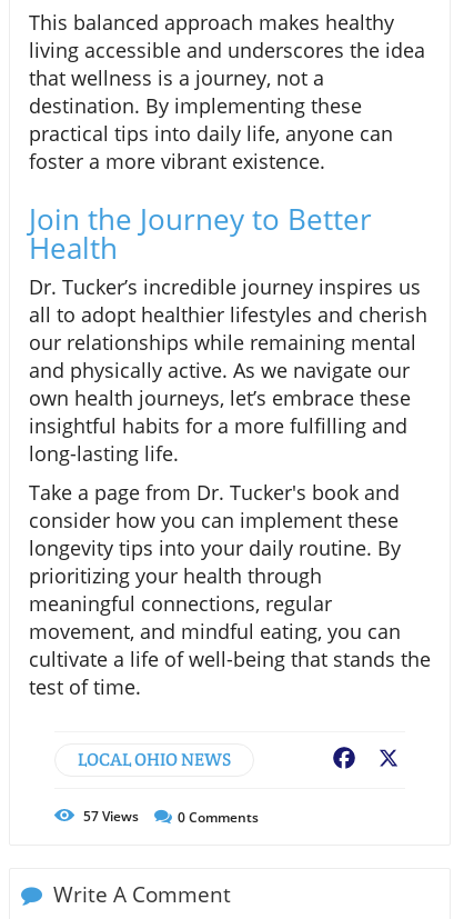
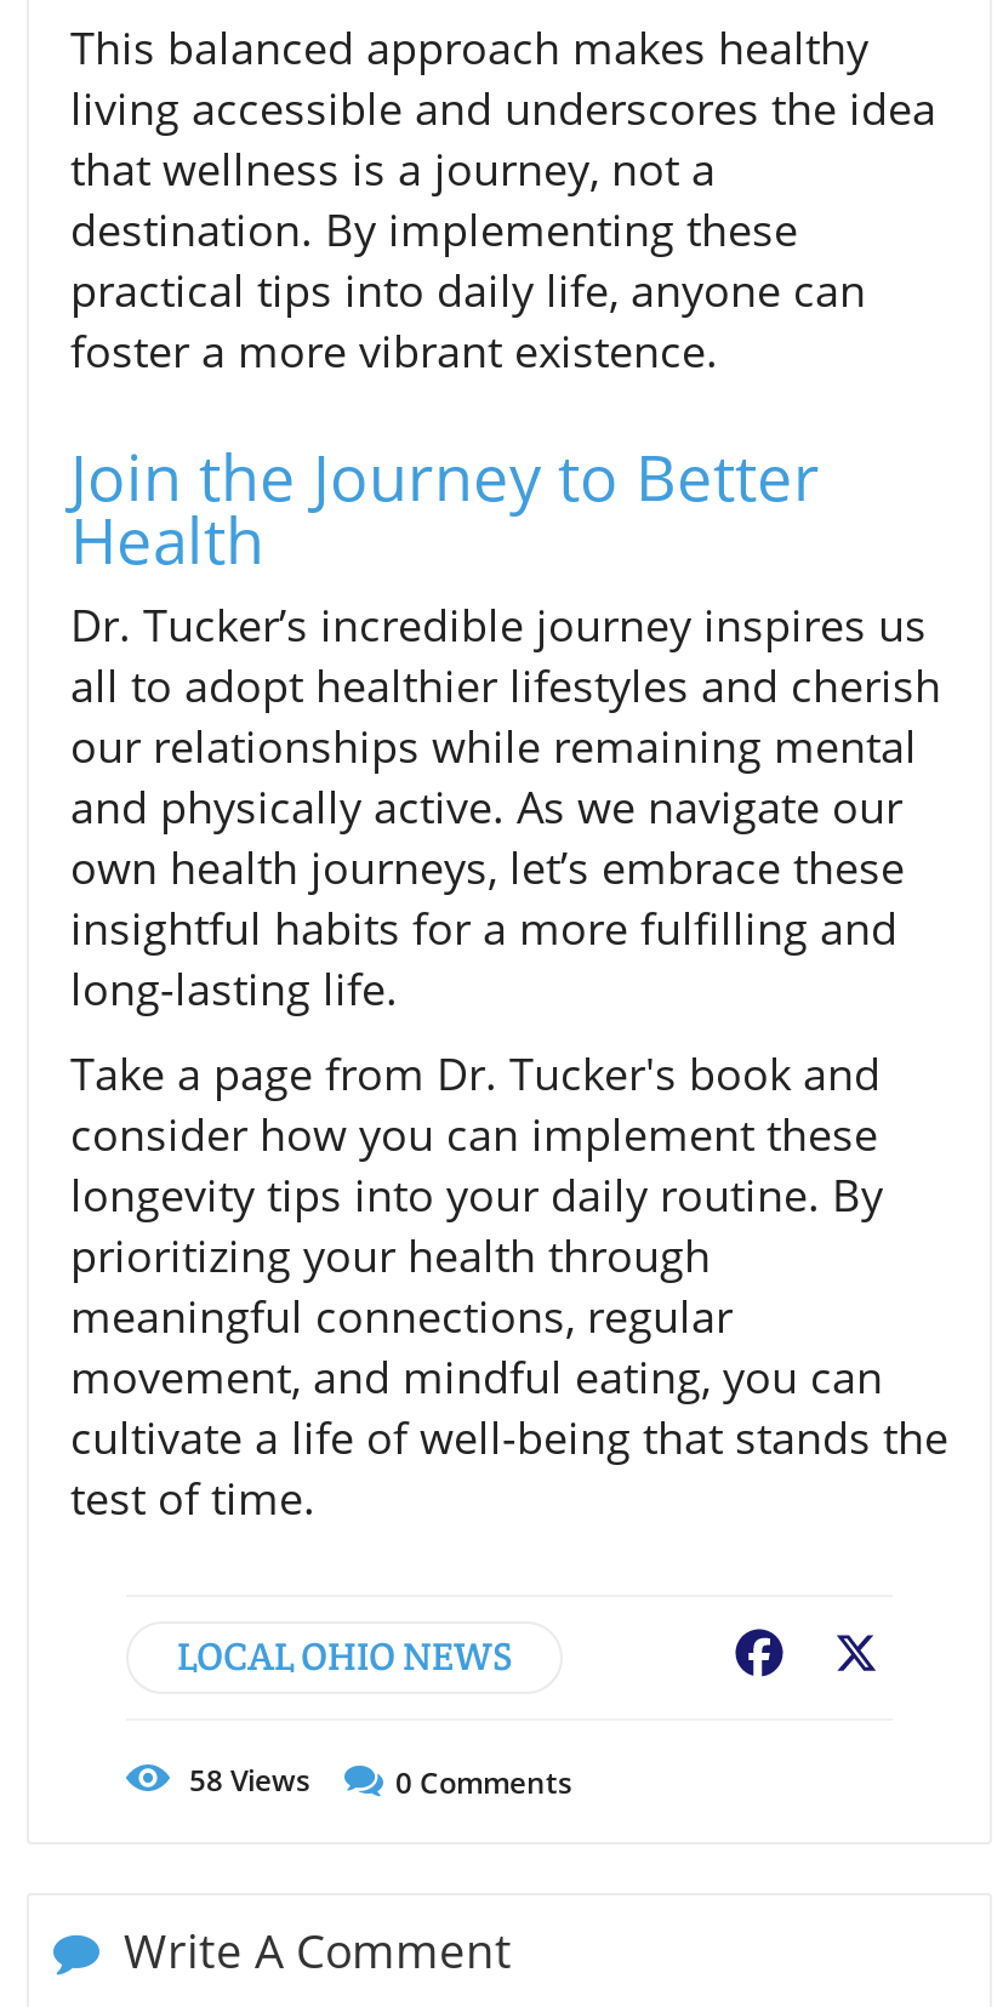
- 57 Views
+ 58 Views
